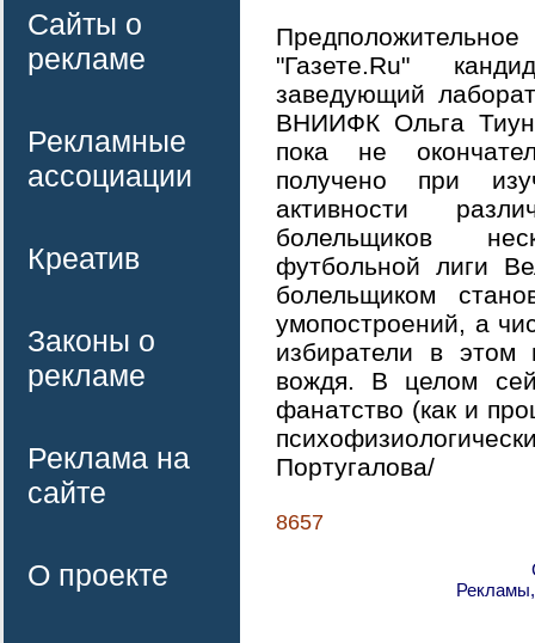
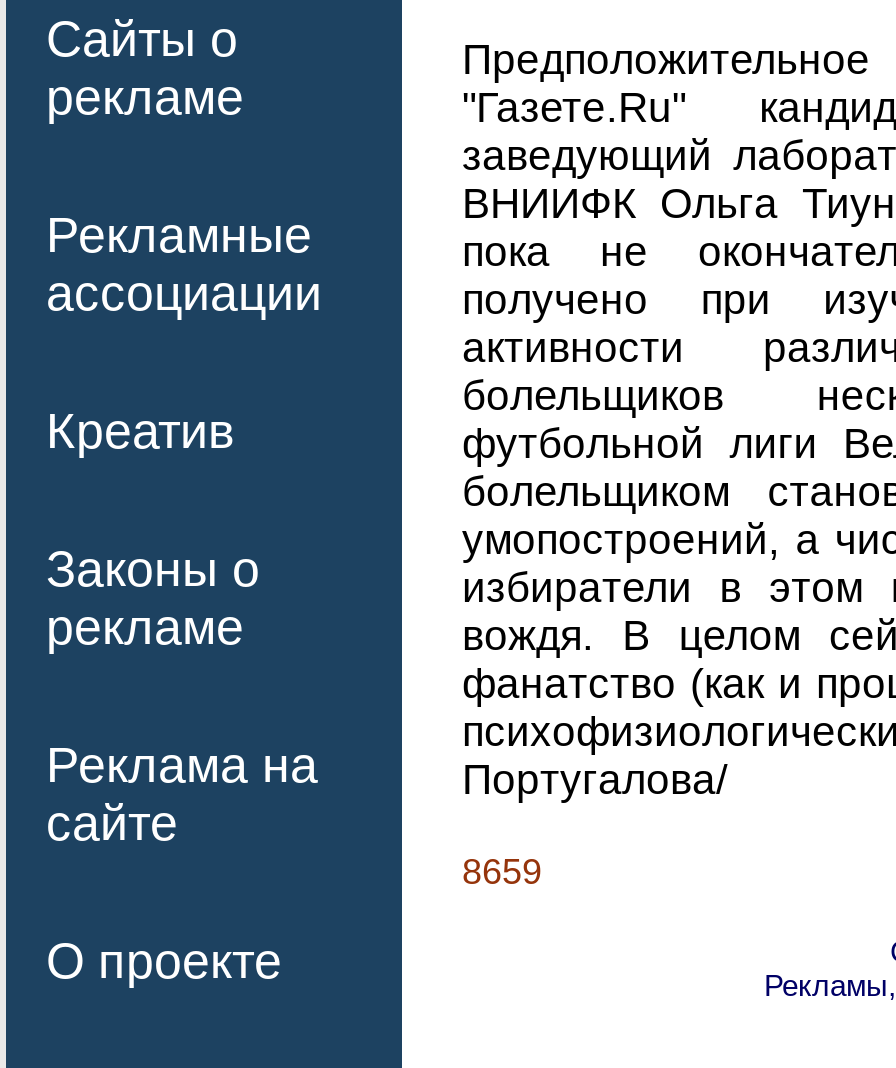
- 8657
+ 8659
